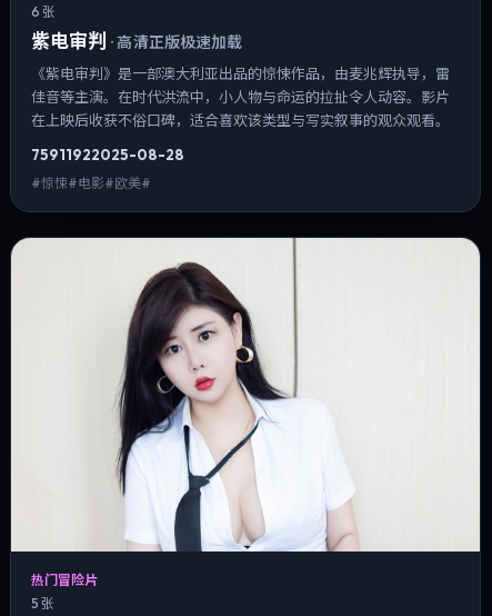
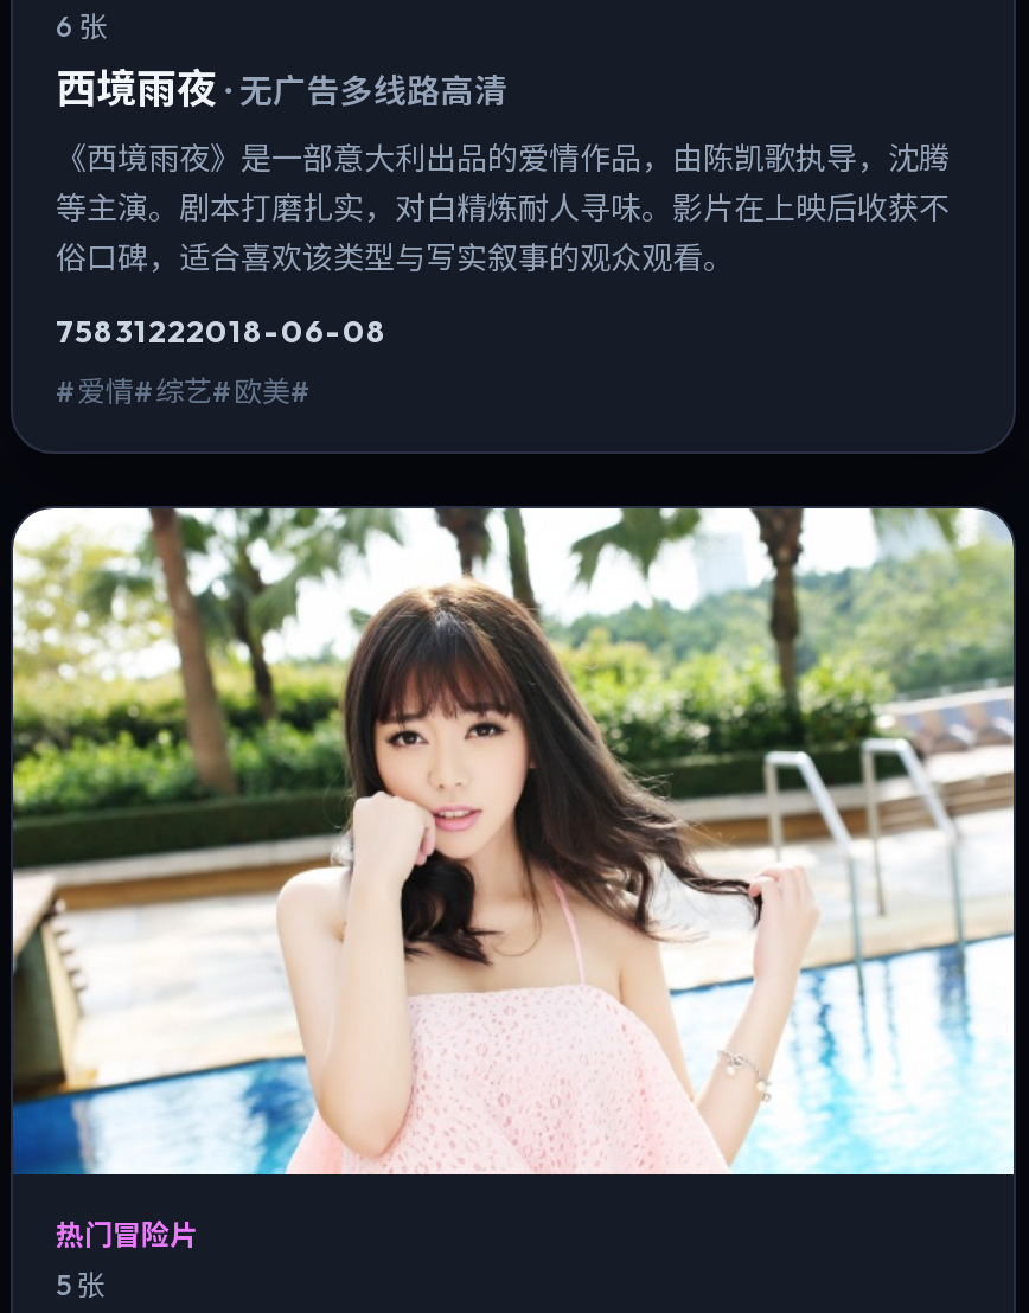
- 紫电审判·高清正版极速加载
+ 西境雨夜·无广告多线路高清

- 《紫电审判》是一部澳大利亚出品的惊悚作品，由麦兆辉执导，雷
- 佳音等主演。在时代洪流中，小人物与命运的拉扯令人动容。影片
- 在上映后收获不俗口碑，适合喜欢该类型与写实叙事的观众观看。
+ 《西境雨夜》是一部意大利出品的爱情作品，由陈凯歌执导，沈腾
+ 等主演。剧本打磨扎实，对白精炼耐人寻味。影片在上映后收获不
+ 俗口碑，适合喜欢该类型与写实叙事的观众观看。

- 75911922025-08-28
+ 75831222018-06-08

- #惊悚#电影#欧美#
+ #爱情#综艺#欧美#

- [image]
+ [image]
